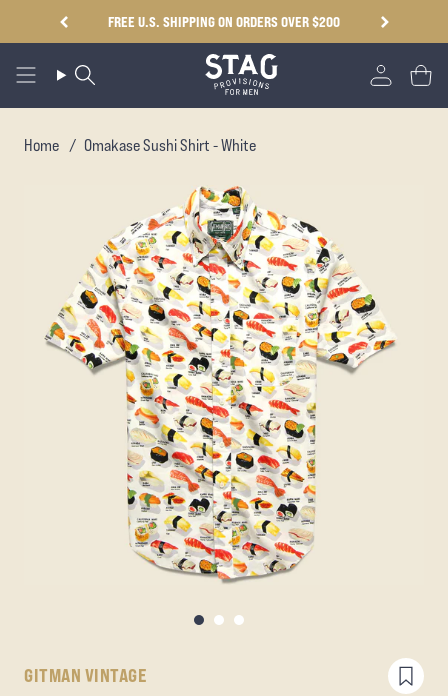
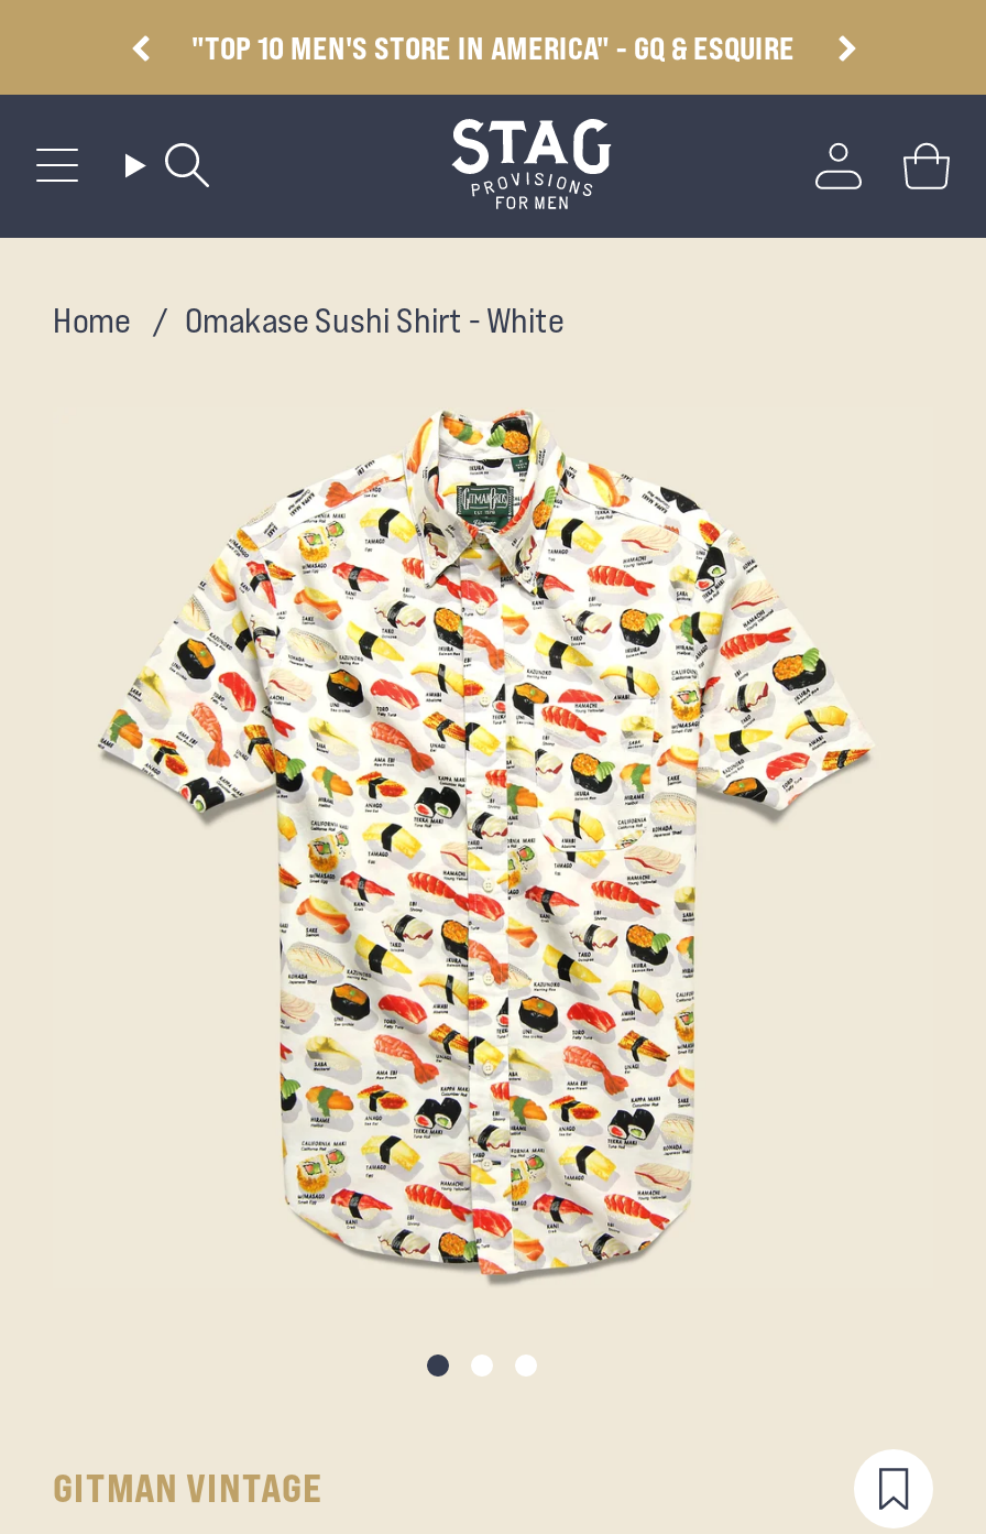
- FREE U.S. SHIPPING ON ORDERS OVER $200
+ "TOP 10 MEN'S STORE IN AMERICA" - GQ & ESQUIRE
